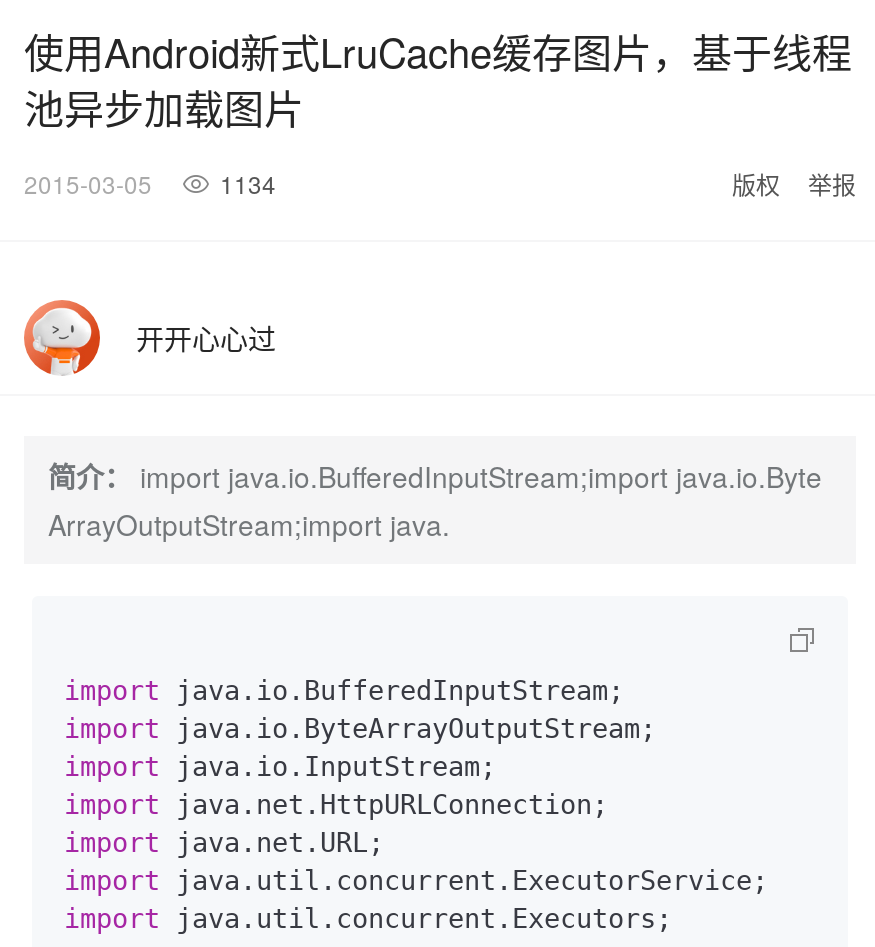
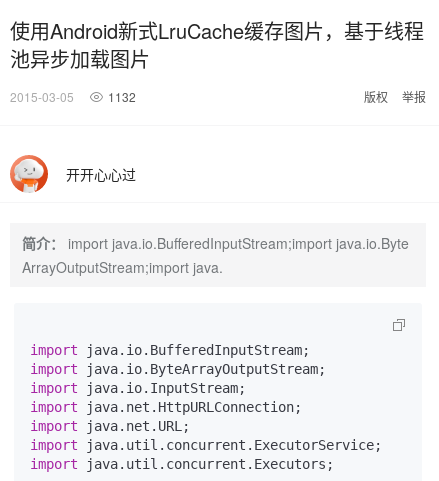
- 2015-03-05 1134
+ 2015-03-05 1132
